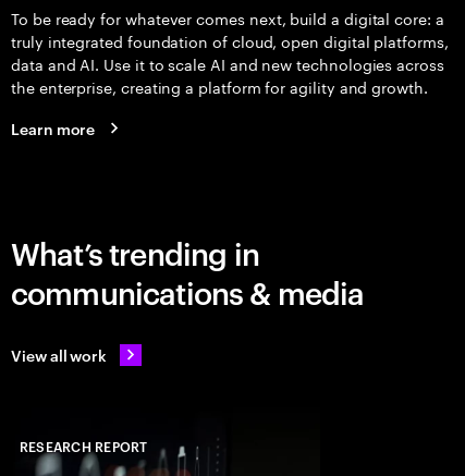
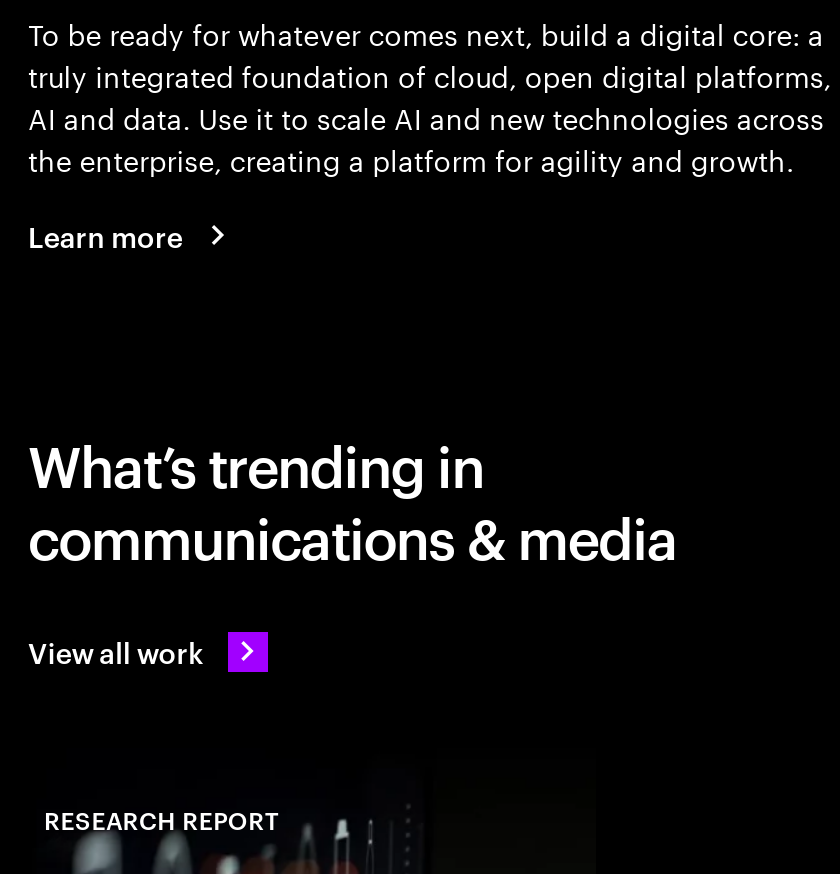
- data and AI. Use it to scale AI and new technologies across
+ AI and data. Use it to scale AI and new technologies across
